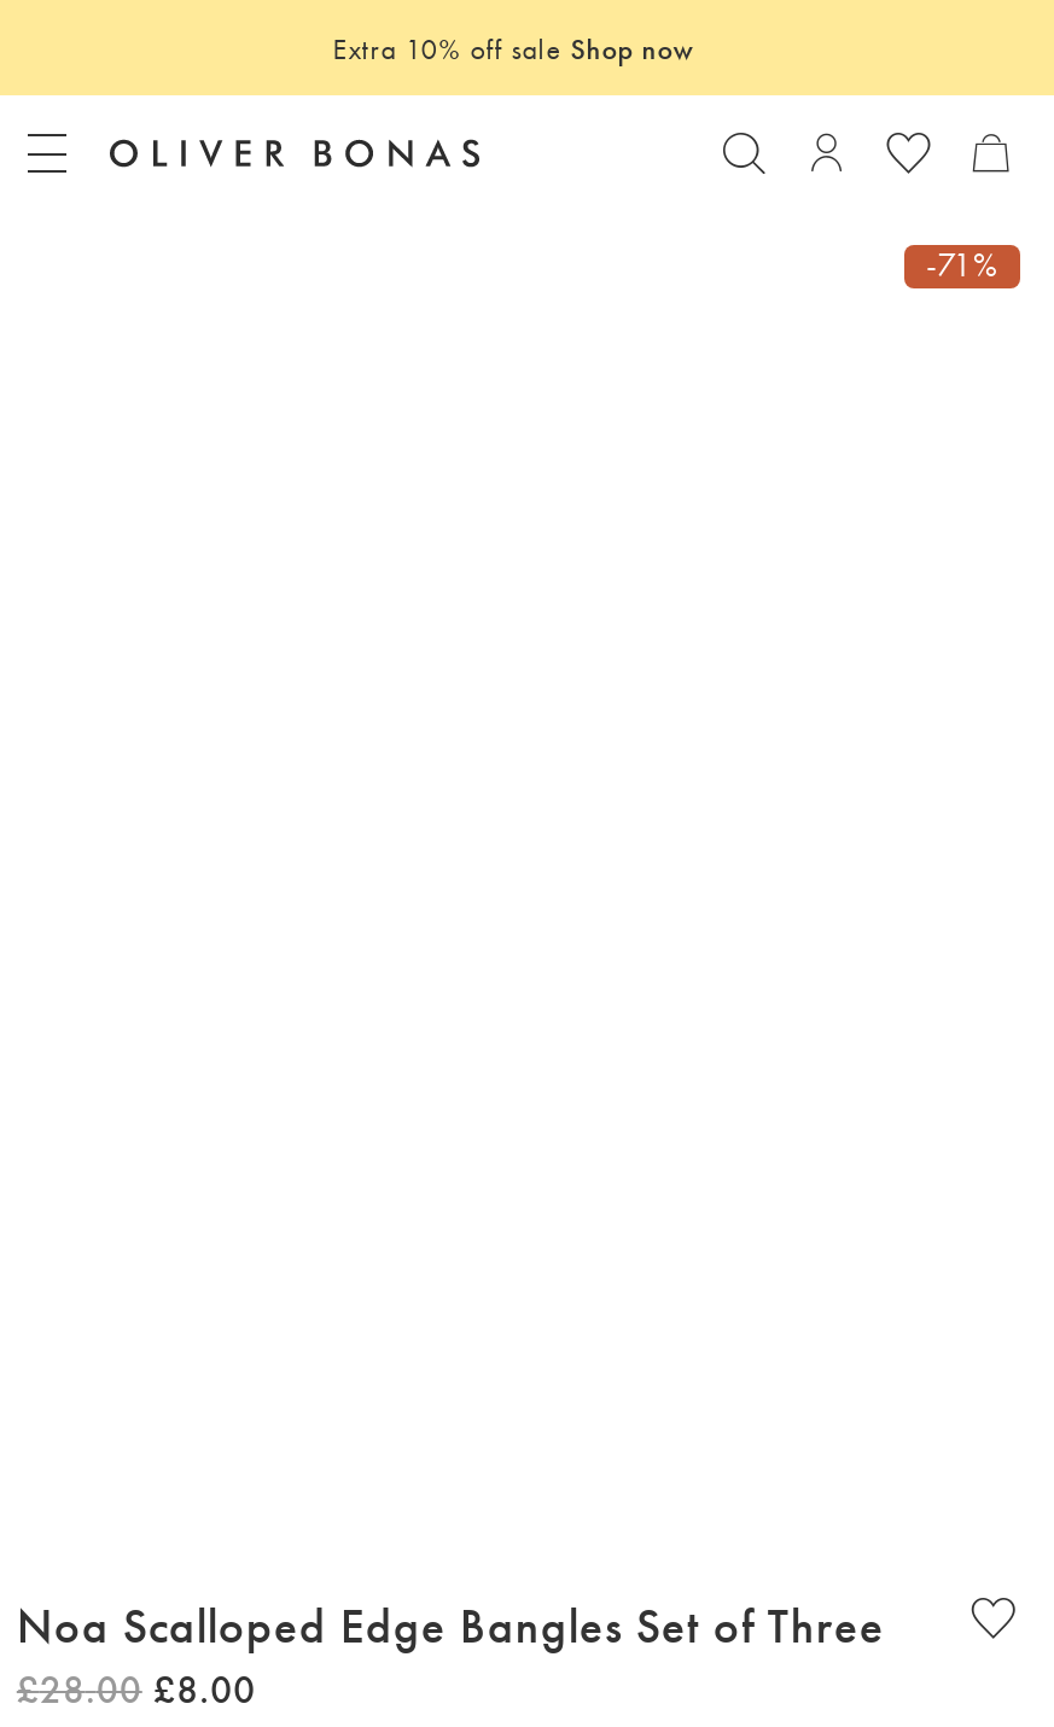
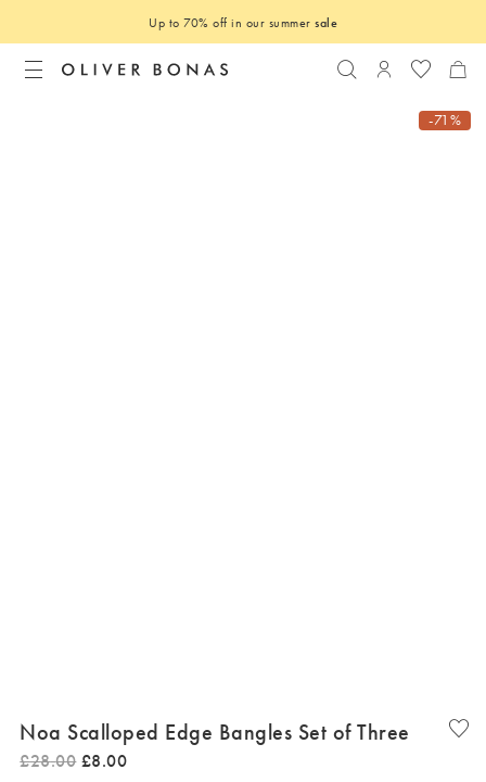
- Extra 10% off sale Shop now
+ Up to 70% off in our summer sale
